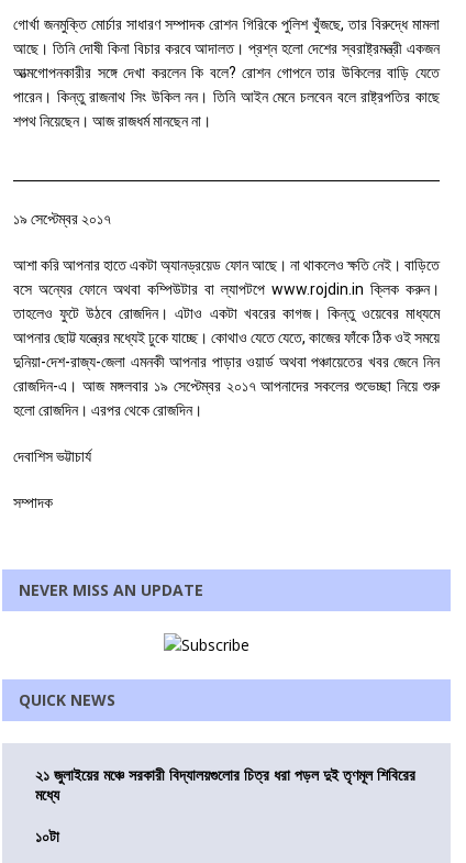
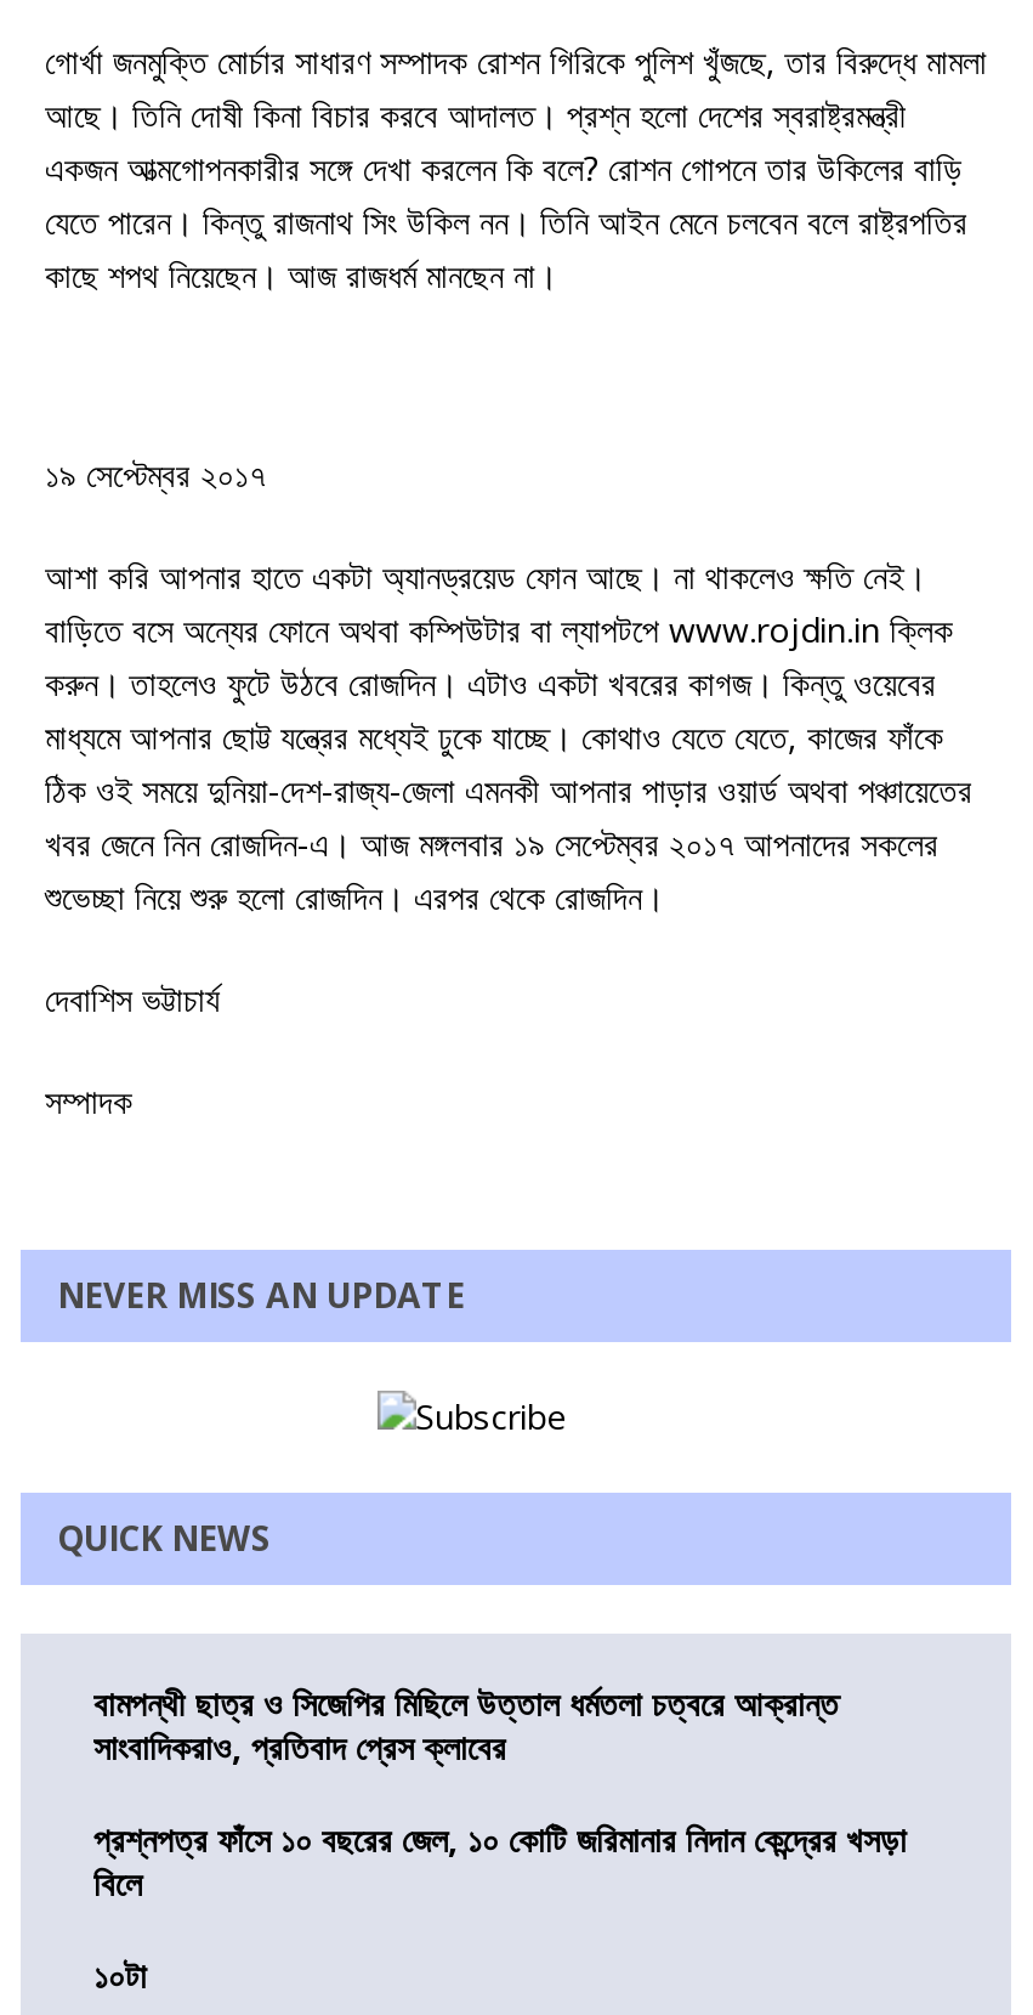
- ২১ জুলাইয়ের মঞ্চে সরকারী বিদ্যালয়গুলোর চিত্র ধরা পড়ল দুই তৃণমূল শিবিরের
- মধ্যে
+ বামপন্থী ছাত্র ও সিজেপির মিছিলে উত্তাল ধর্মতলা চত্বরে আক্রান্ত
+ সাংবাদিকরাও, প্রতিবাদ প্রেস ক্লাবের
+ প্রশ্নপত্র ফাঁসে ১০ বছরের জেল, ১০ কোটি জরিমানার নিদান কেন্দ্রের খসড়া
+ বিলে
